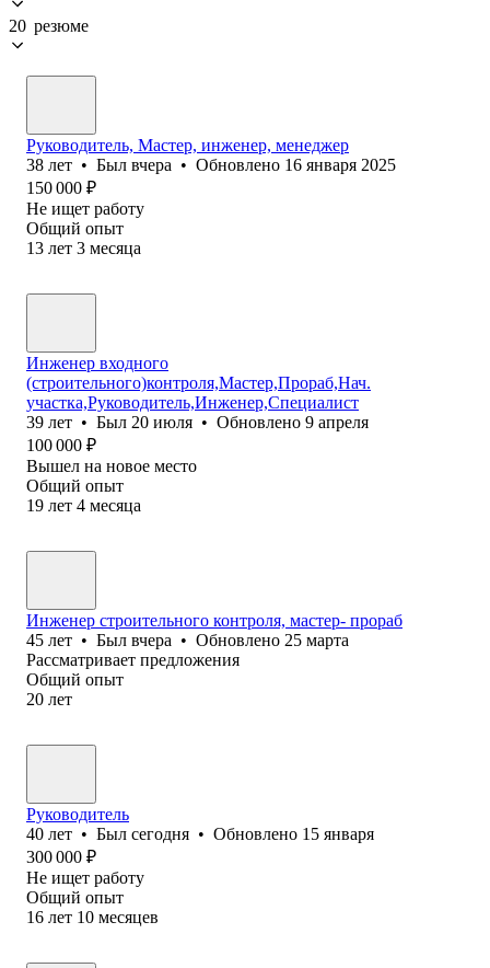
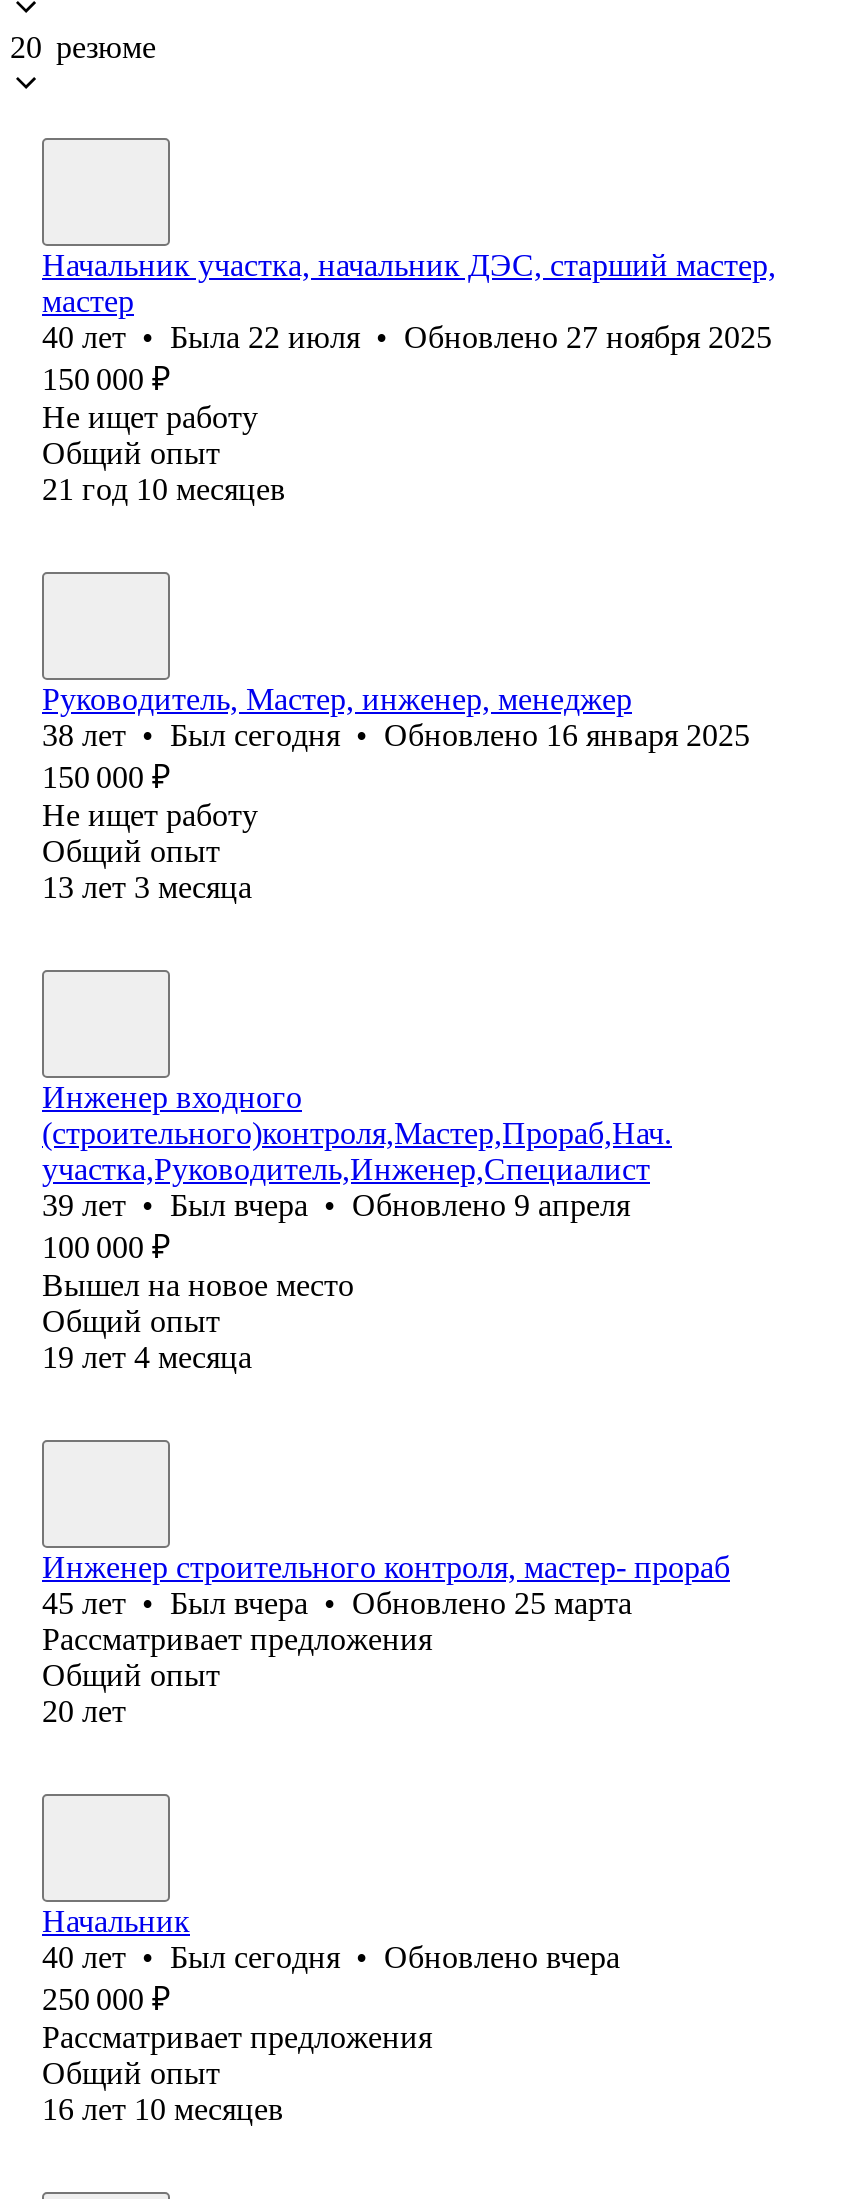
+ Начальник участка, начальник ДЭС, старший мастер,
+ мастер
+ 40 лет • Была 22 июля • Обновлено 27 ноября 2025
+ 150 000 ₽
+ Не ищет работу
+ Общий опыт
+ 21 год 10 месяцев

- 38 лет • Был вчера • Обновлено 16 января 2025
+ 38 лет • Был сегодня • Обновлено 16 января 2025

- 39 лет • Был 20 июля • Обновлено 9 апреля
+ 39 лет • Был вчера • Обновлено 9 апреля

- Руководитель
- 40 лет • Был сегодня • Обновлено 15 января
- 300 000 ₽
- Не ищет работу
+ Начальник
+ 40 лет • Был сегодня • Обновлено вчера
+ 250 000 ₽
+ Рассматривает предложения
